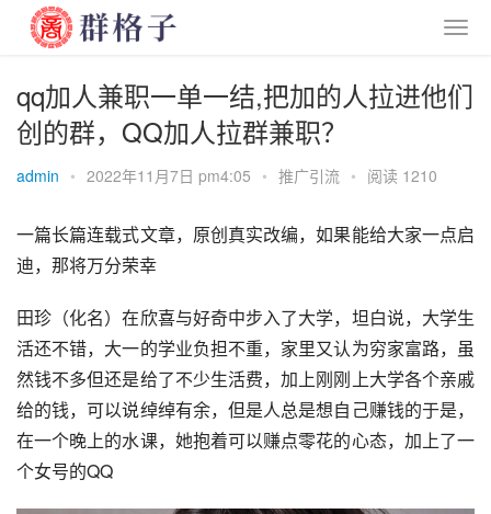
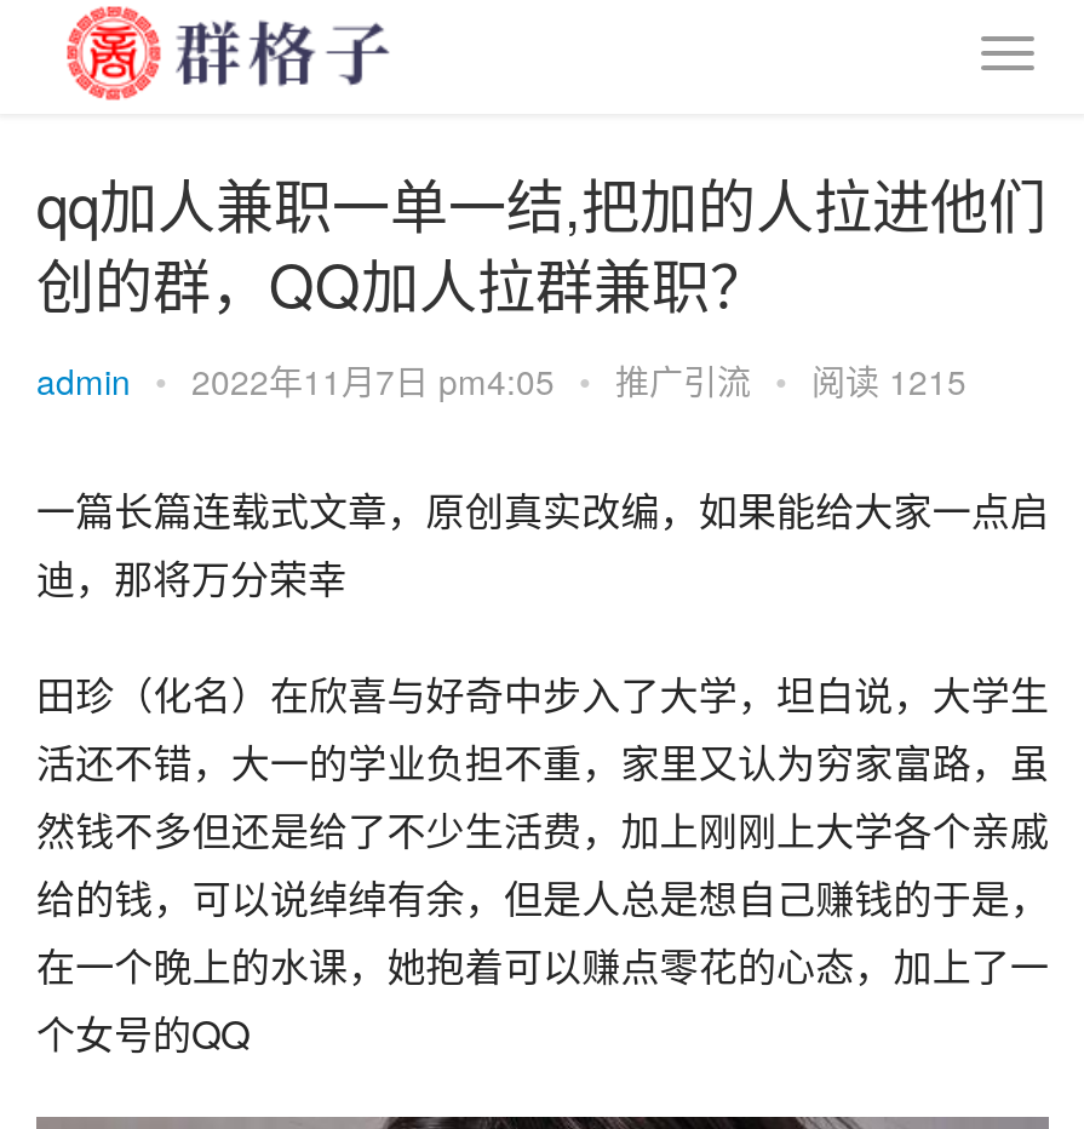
- admin • 2022年11月7日 pm4:05 • 推广引流 • 阅读 1210
+ admin • 2022年11月7日 pm4:05 • 推广引流 • 阅读 1215
